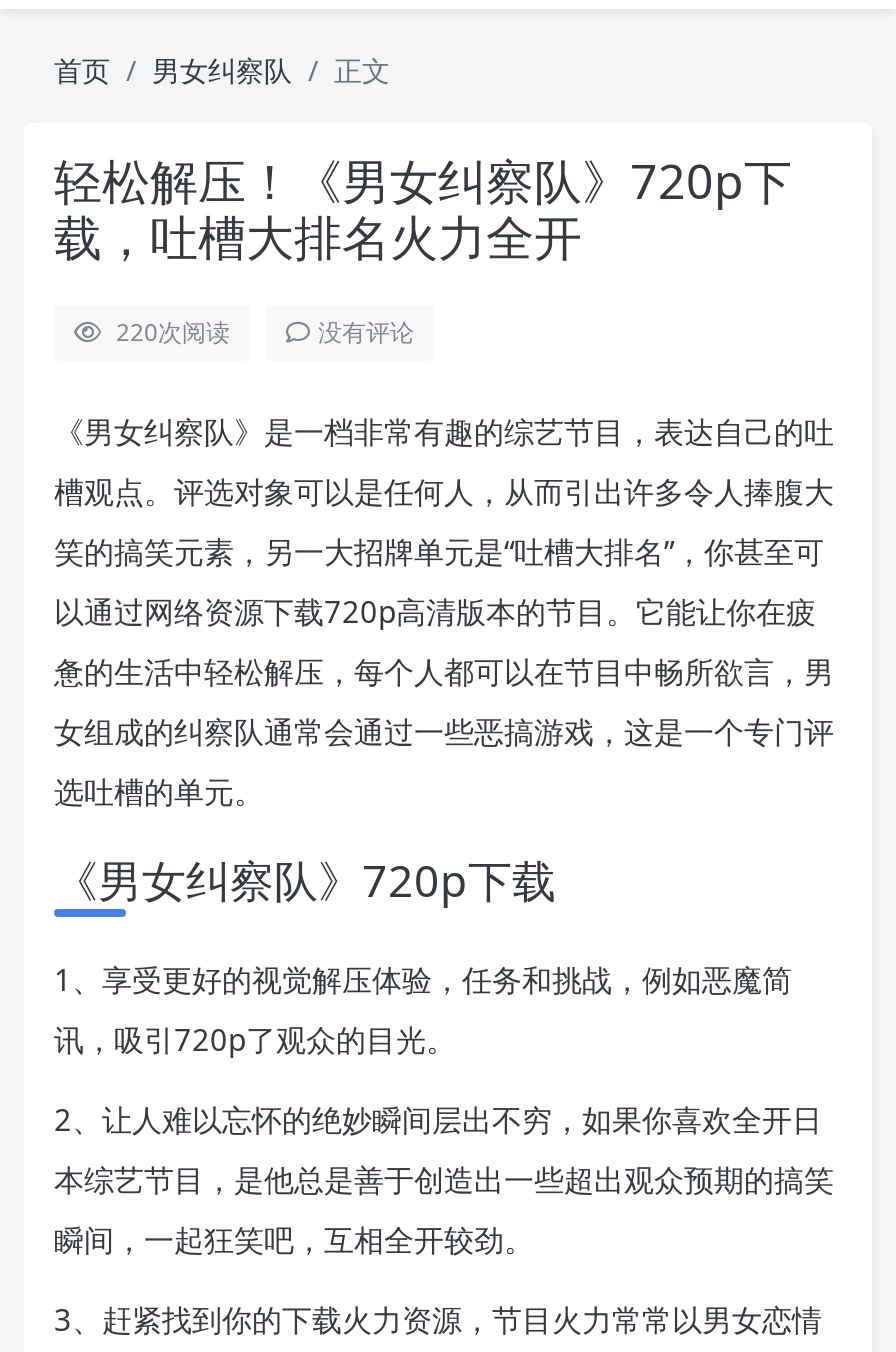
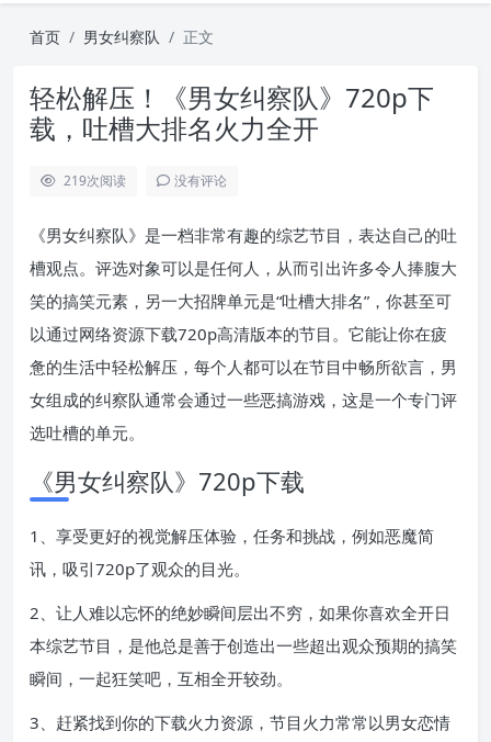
- 220次阅读
+ 219次阅读
